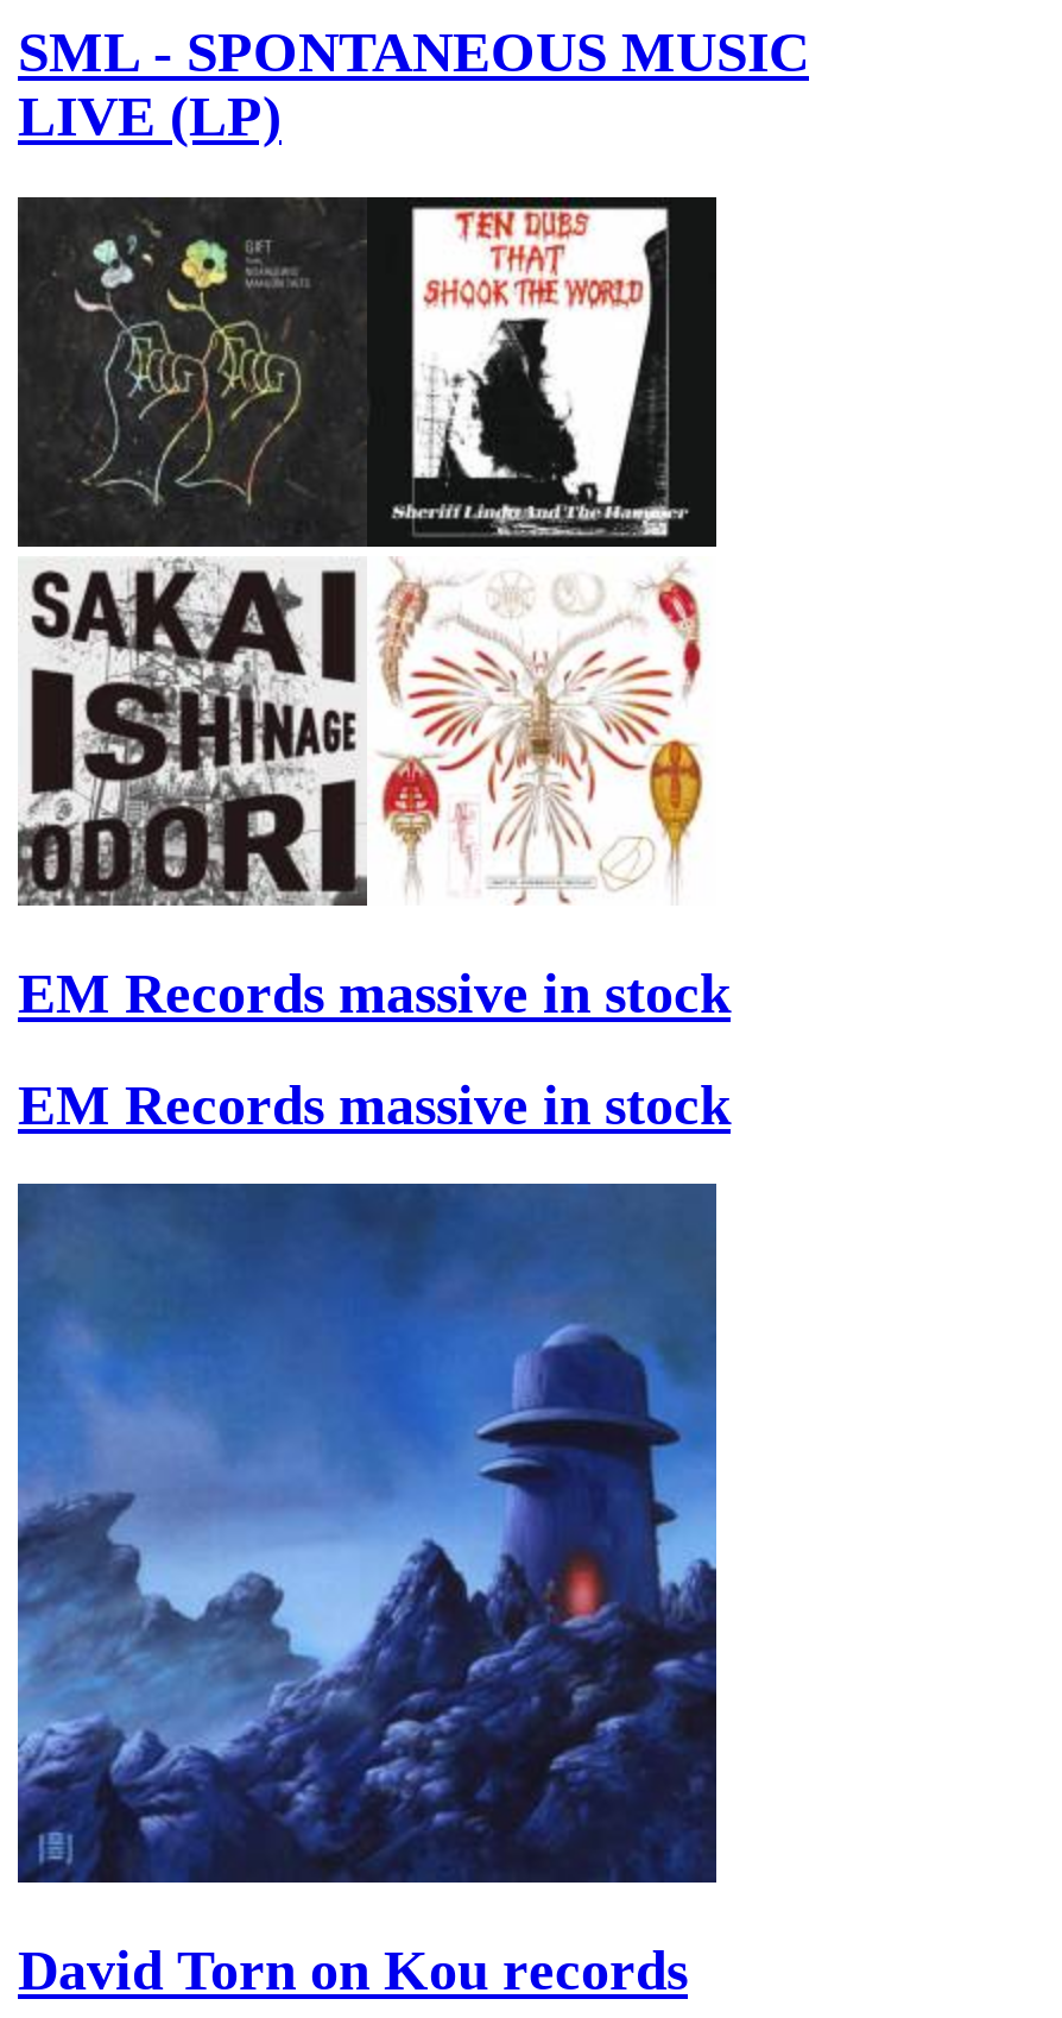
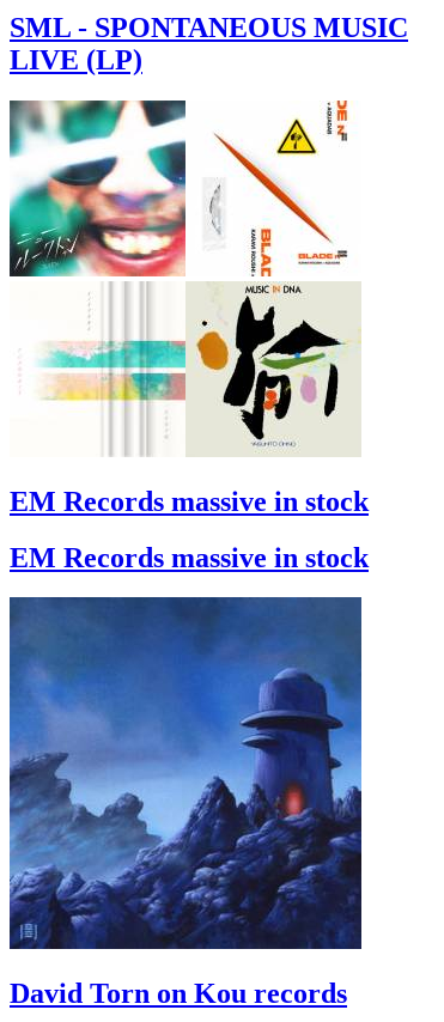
- [image]
+ [image]
